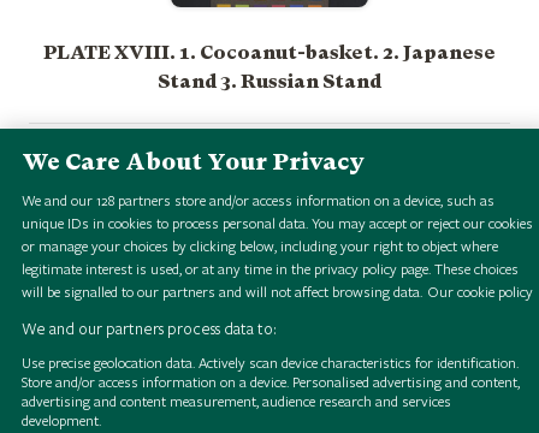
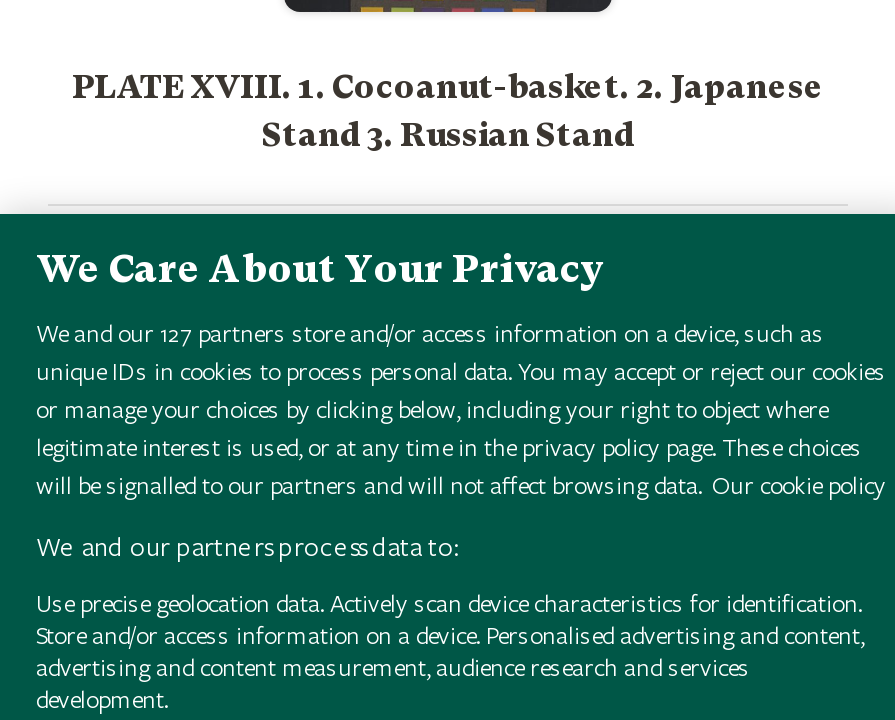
- We and our 128 partners store and/or access information on a device, such as
+ We and our 127 partners store and/or access information on a device, such as
